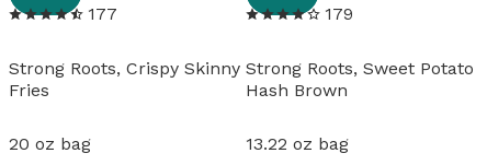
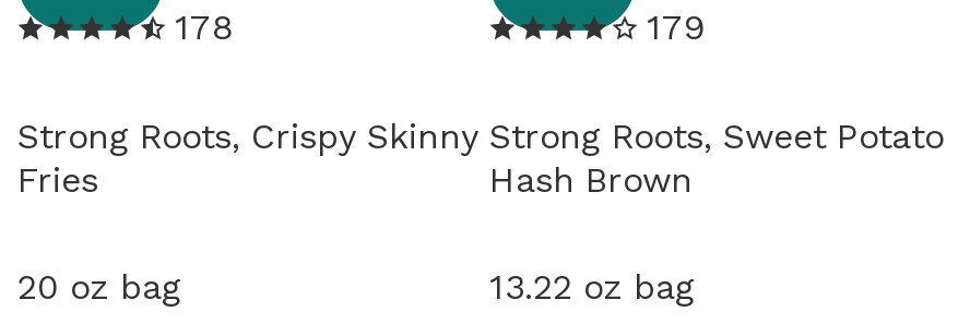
- 177
+ 178
